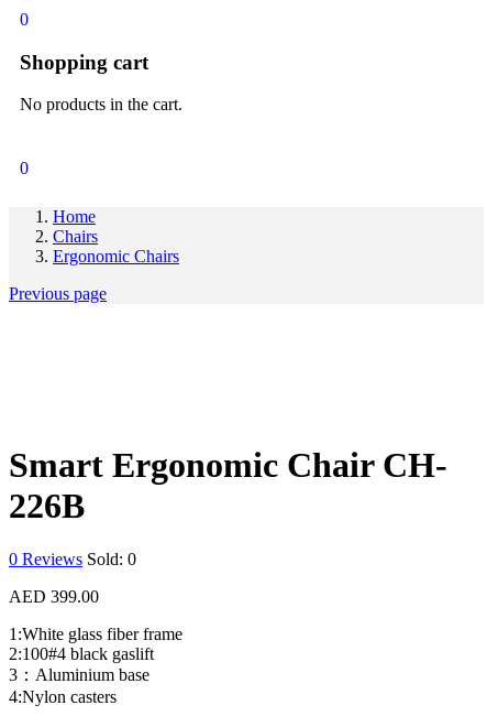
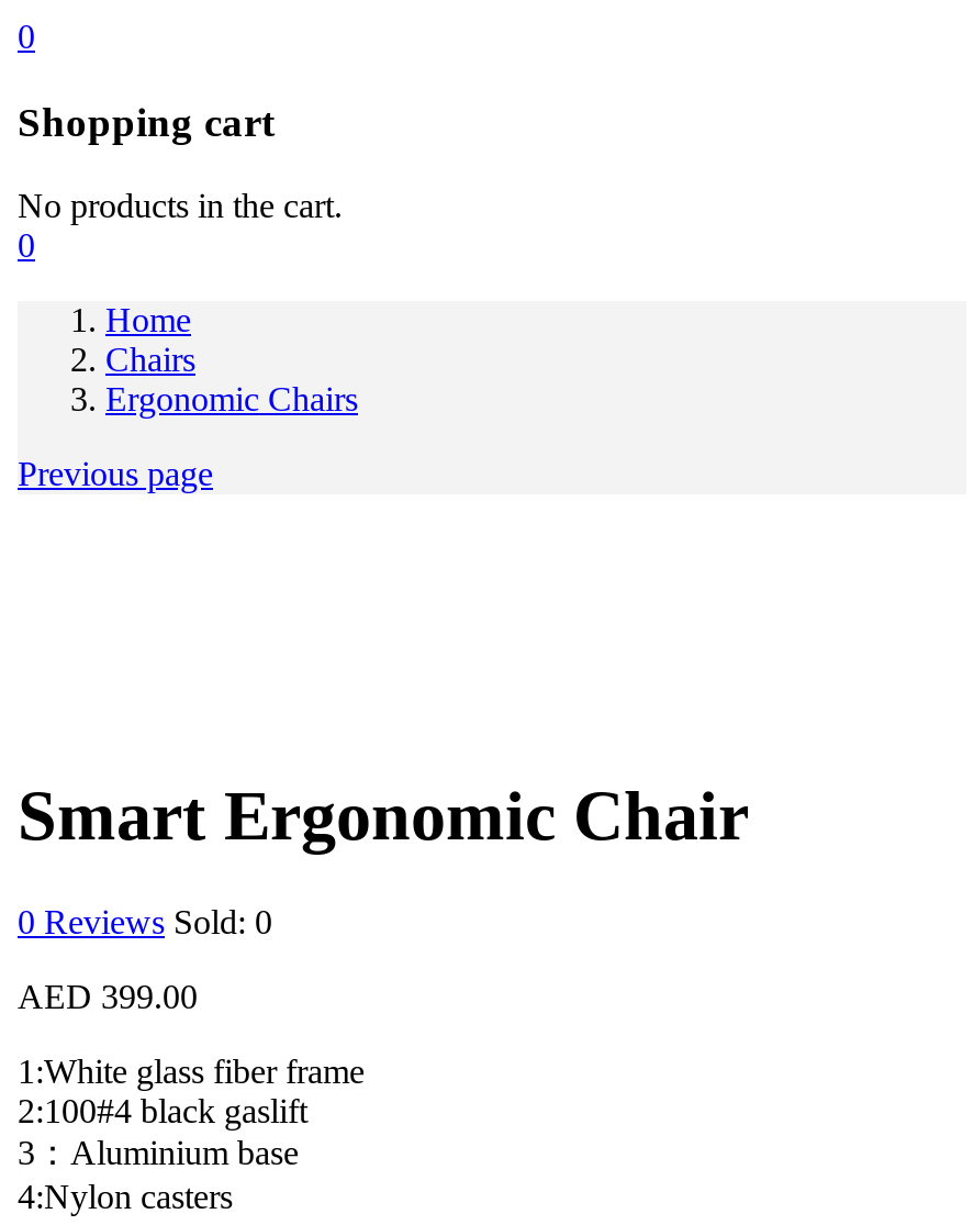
- Smart Ergonomic Chair CH-
- 226B
+ Smart Ergonomic Chair
